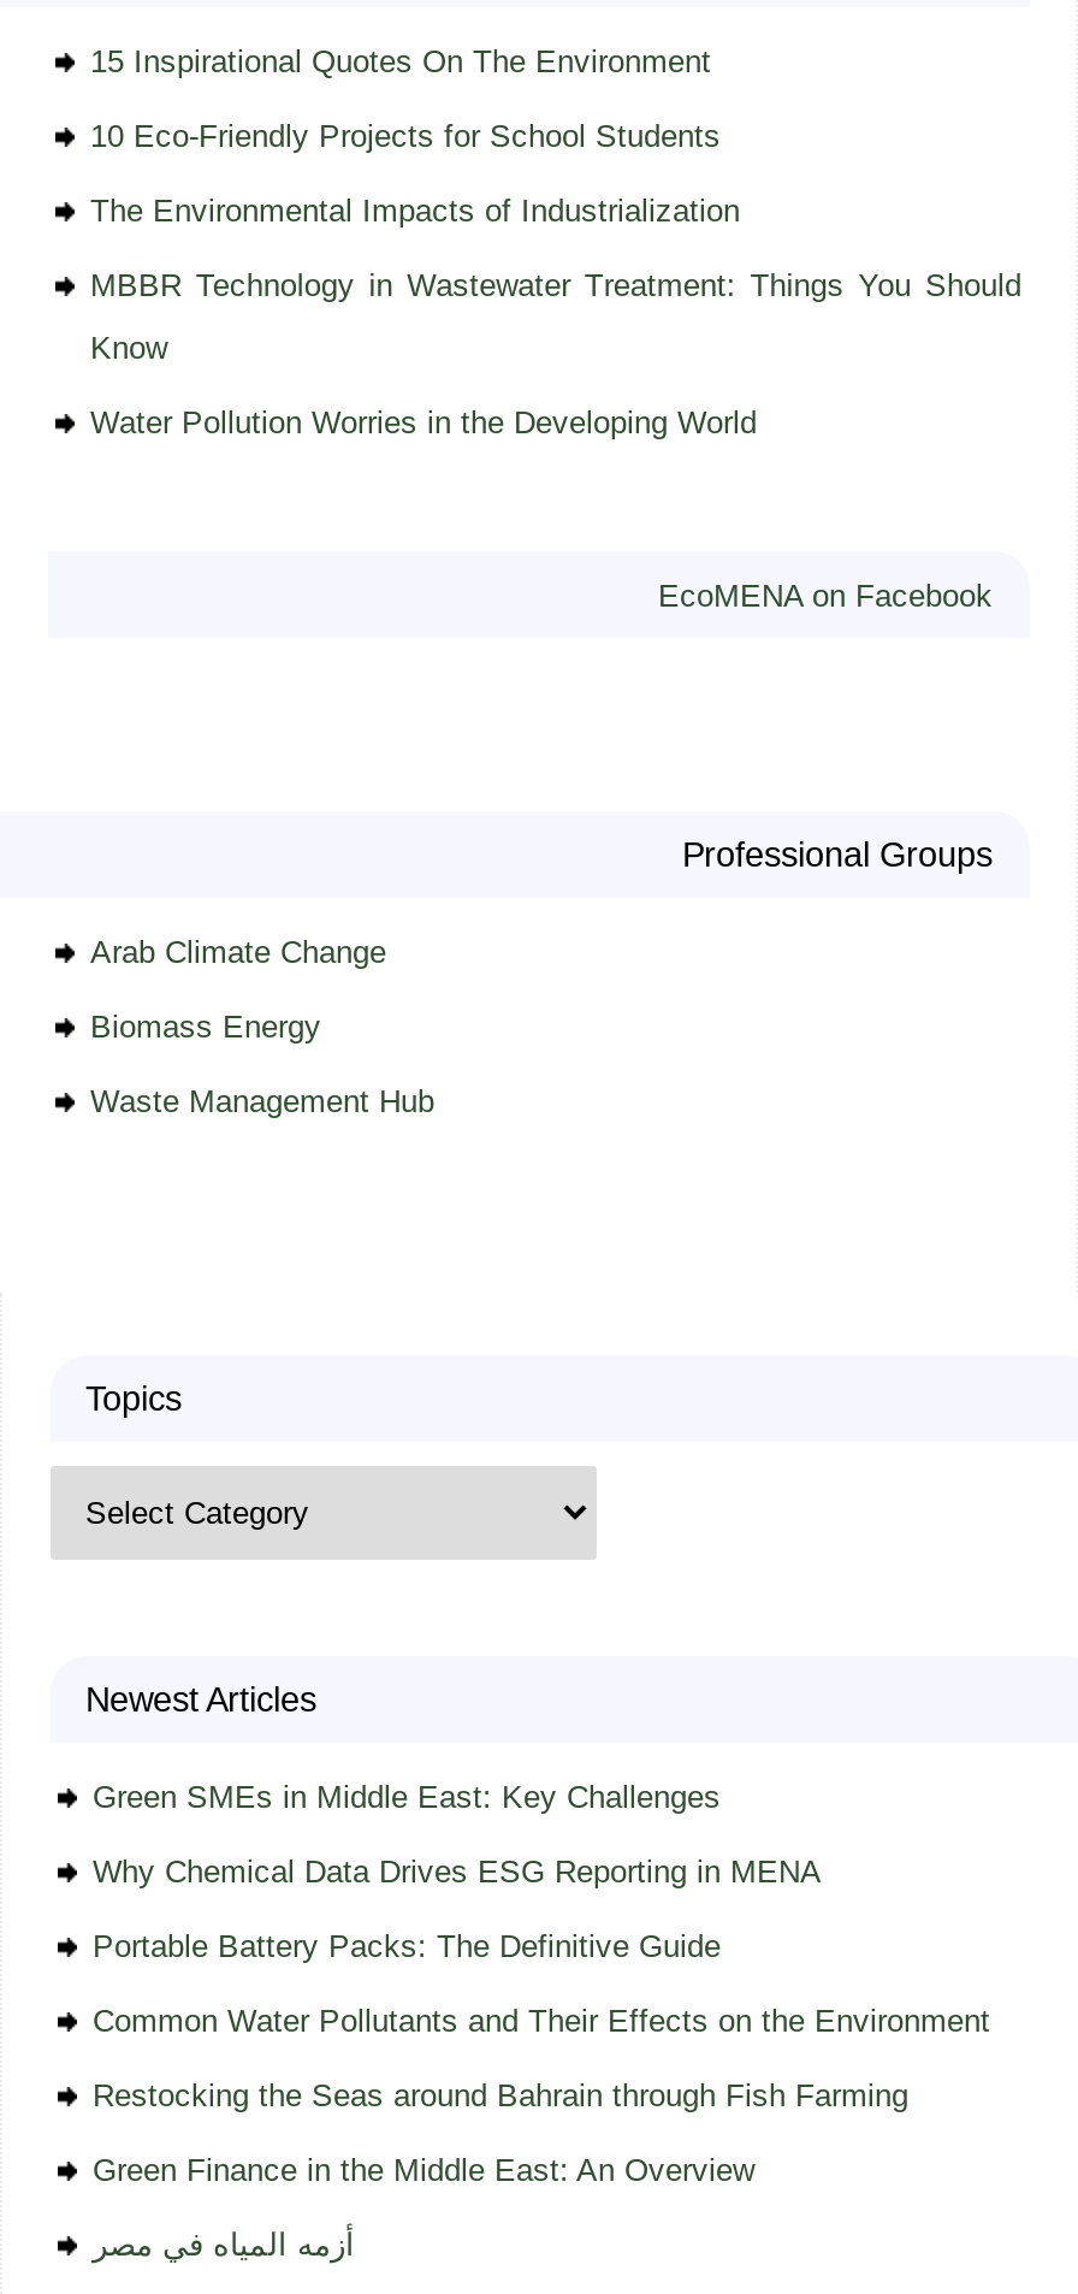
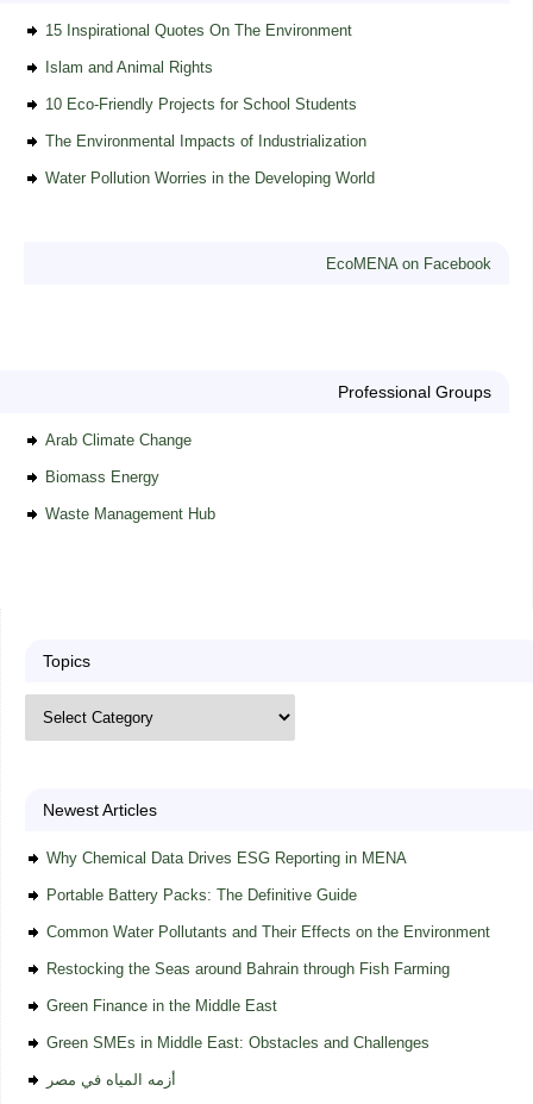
+ Islam and Animal Rights

moved down: 10 Eco-Friendly Projects for School Students | The Environmental Impacts of Industrialization

- MBBR Technology in Wastewater Treatment: Things You Should
- Know

- Green SMEs in Middle East: Key Challenges

moved up: Why Chemical Data Drives ESG Reporting in MENA | Portable Battery Packs: The Definitive Guide | Common Water Pollutants and Their Effects on the Environment | Restocking the Seas around Bahrain through Fish Farming

- Green Finance in the Middle East: An Overview
+ Green Finance in the Middle East
+ Green SMEs in Middle East: Obstacles and Challenges
